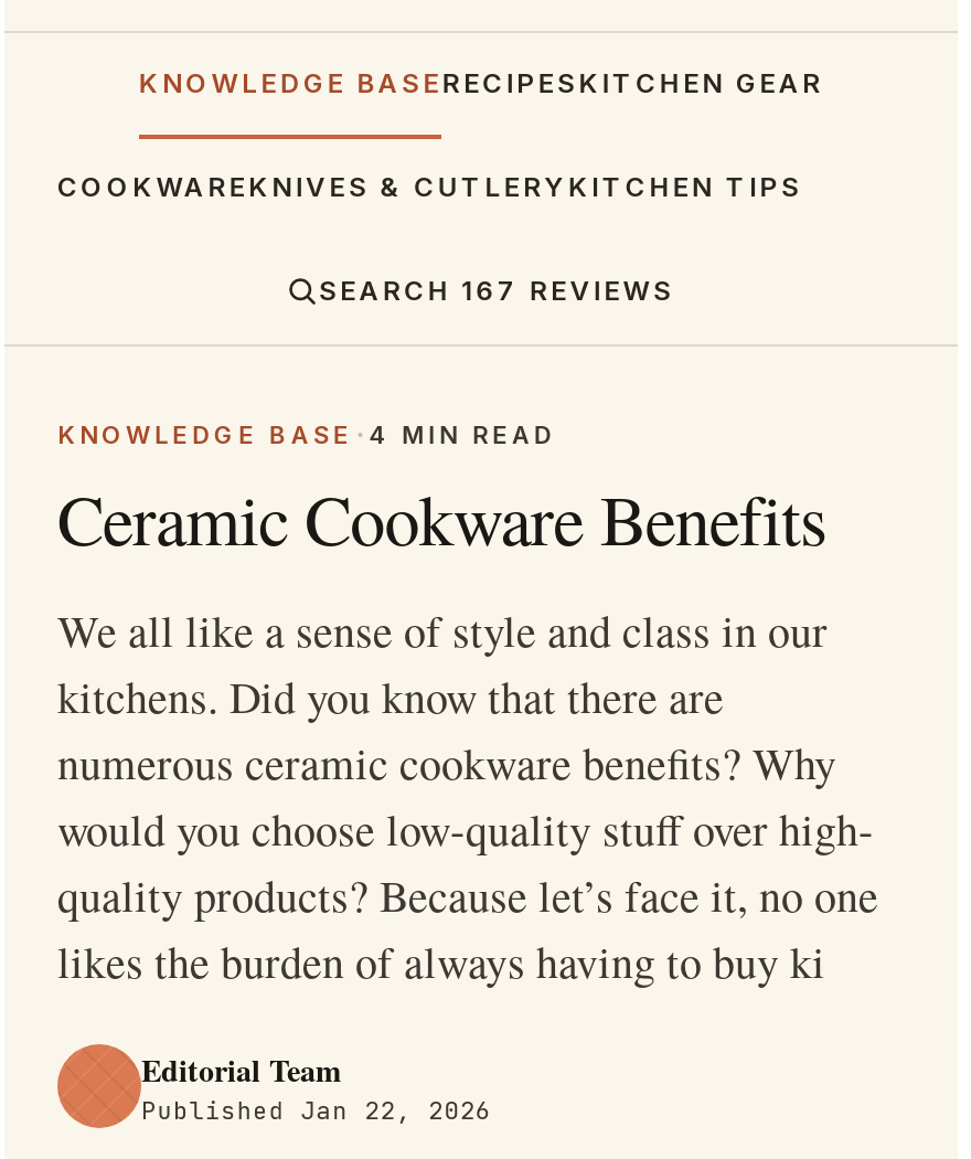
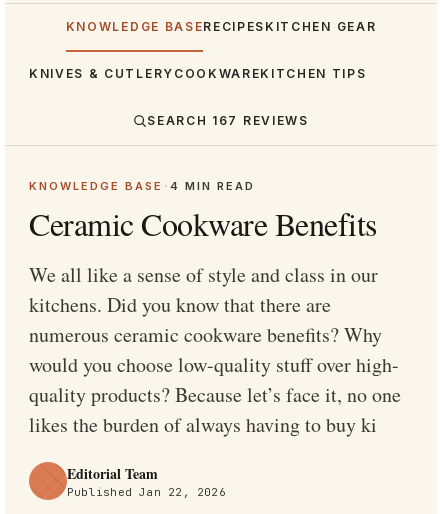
- COOKWARE KNIVES & CUTLERY KITCHEN TIPS
+ KNIVES & CUTLERY COOKWARE KITCHEN TIPS
